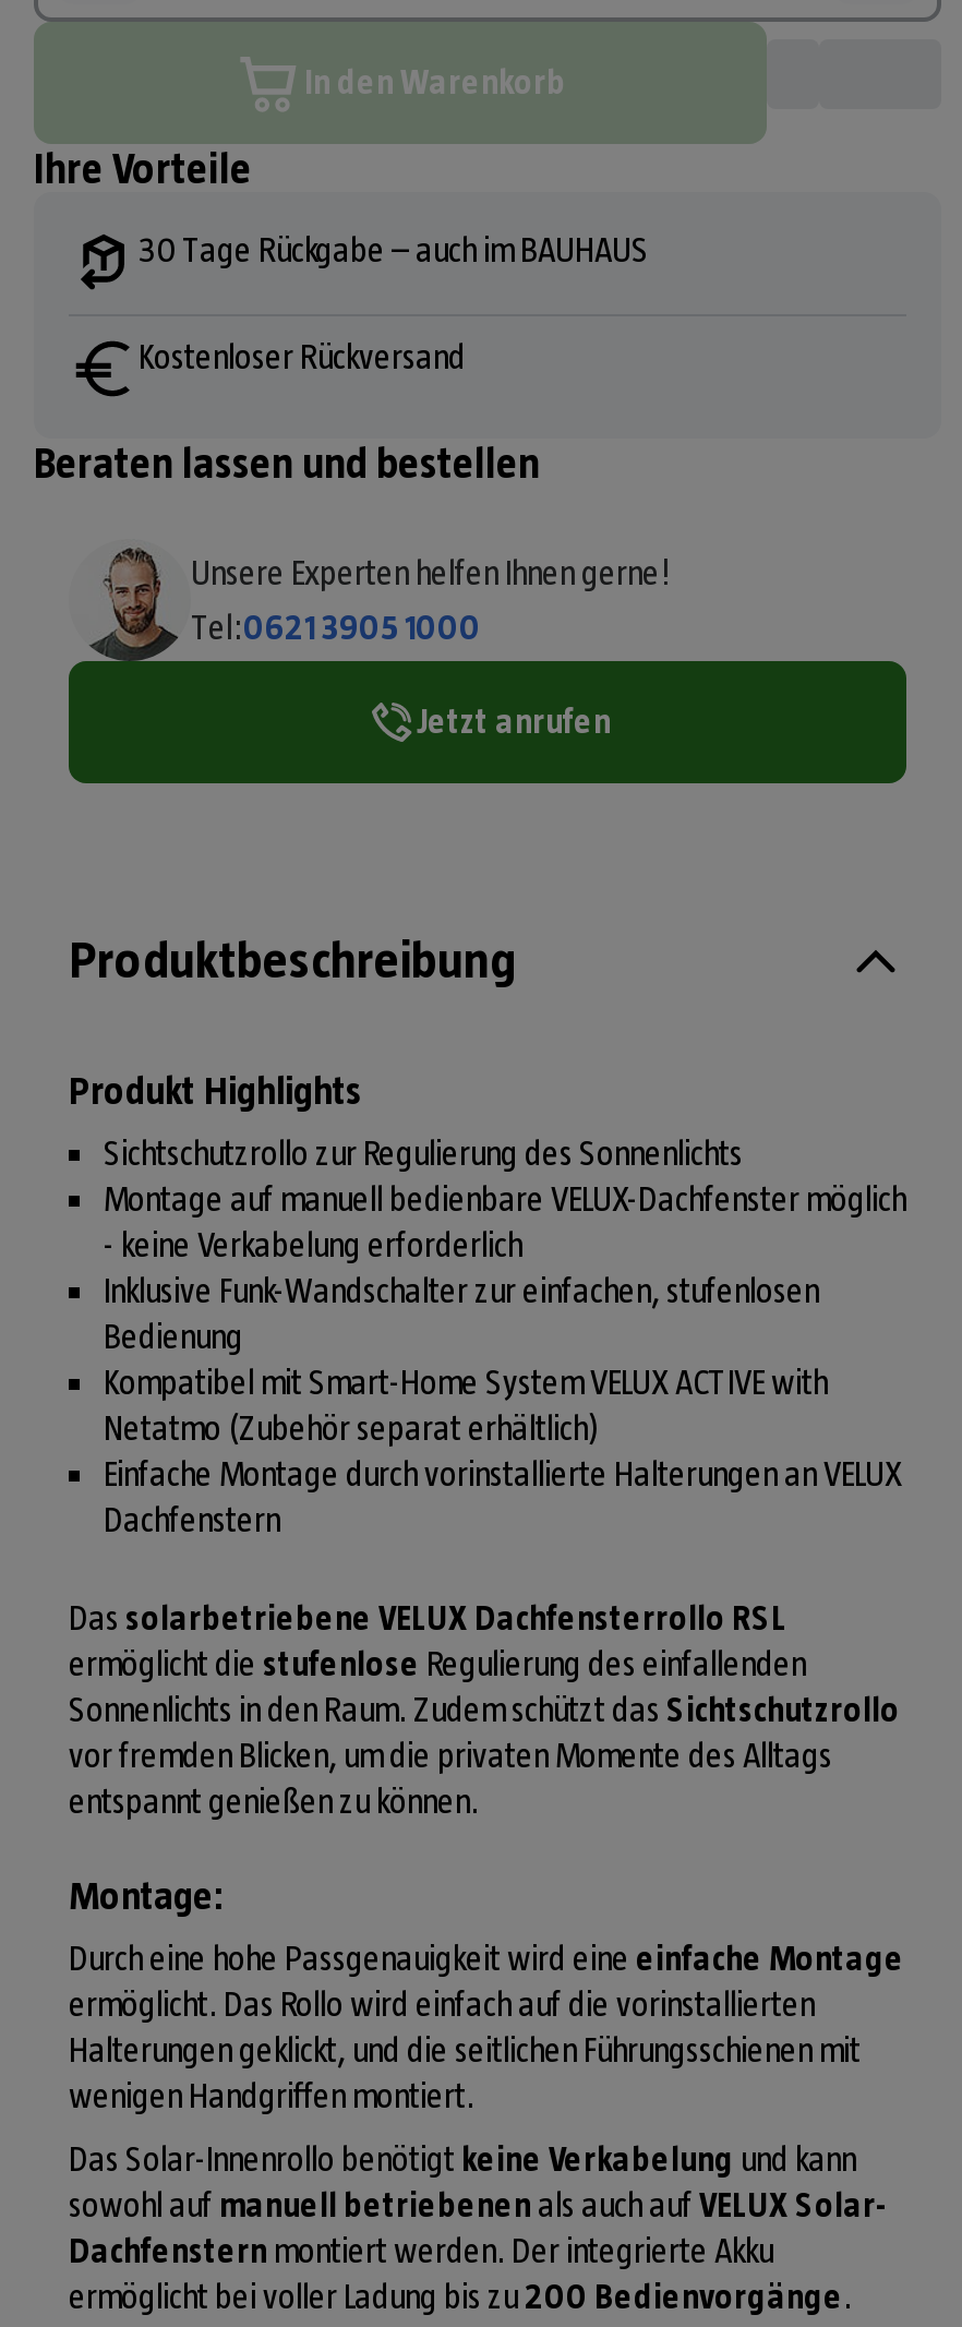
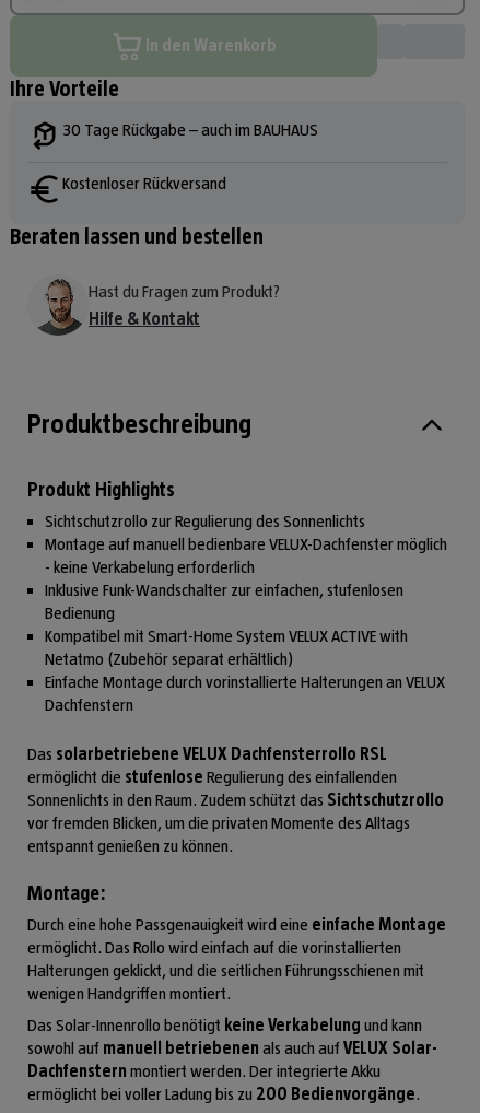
- Unsere Experten helfen Ihnen gerne!
- Tel:0621 3905 1000
- Jetzt anrufen
+ Hast du Fragen zum Produkt?
+ Hilfe & Kontakt
